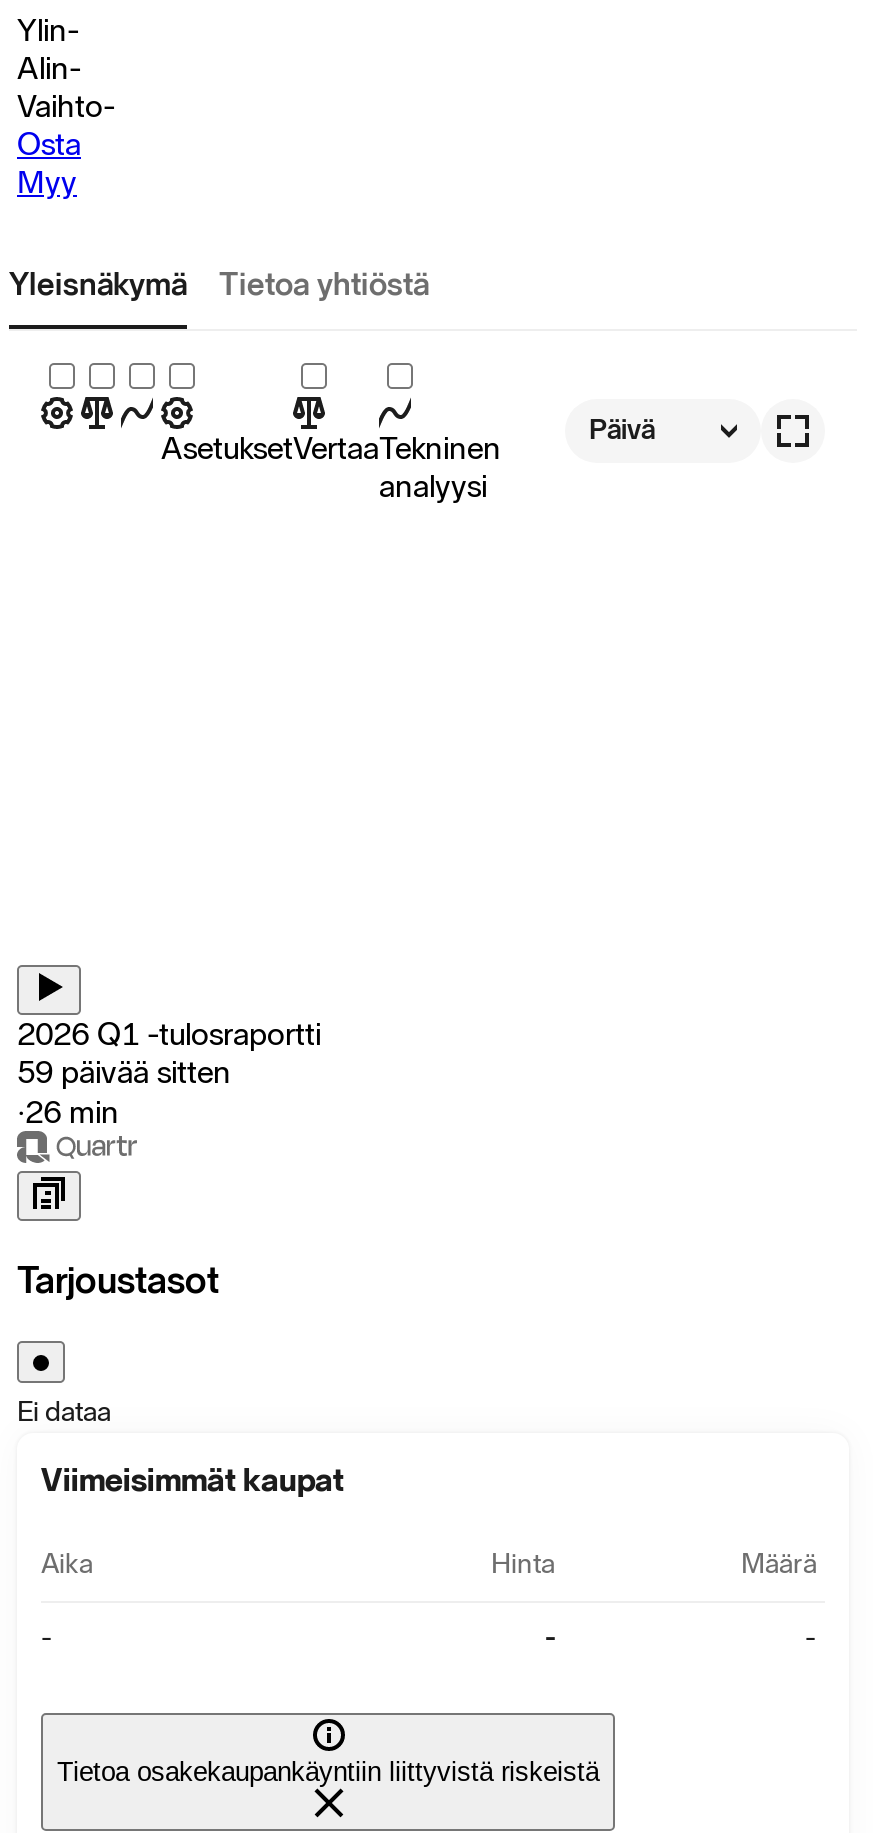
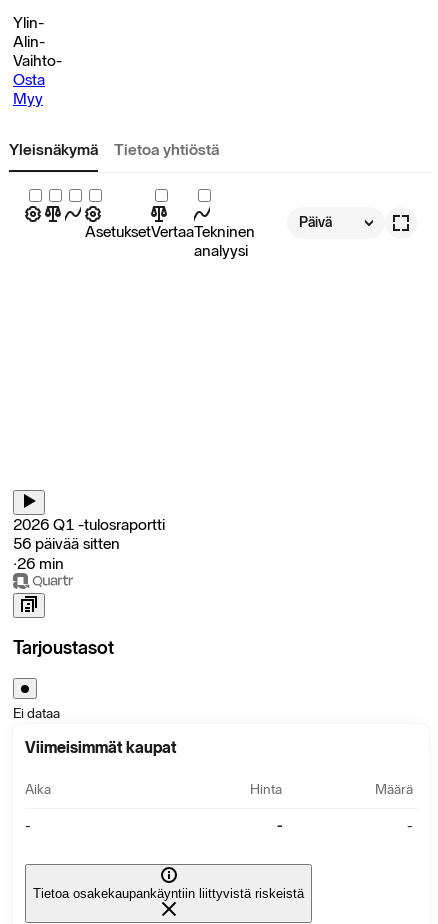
- 59 päivää sitten
+ 56 päivää sitten
